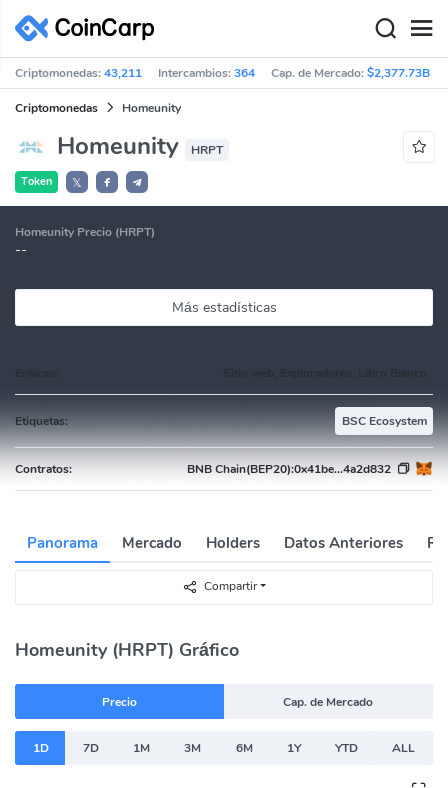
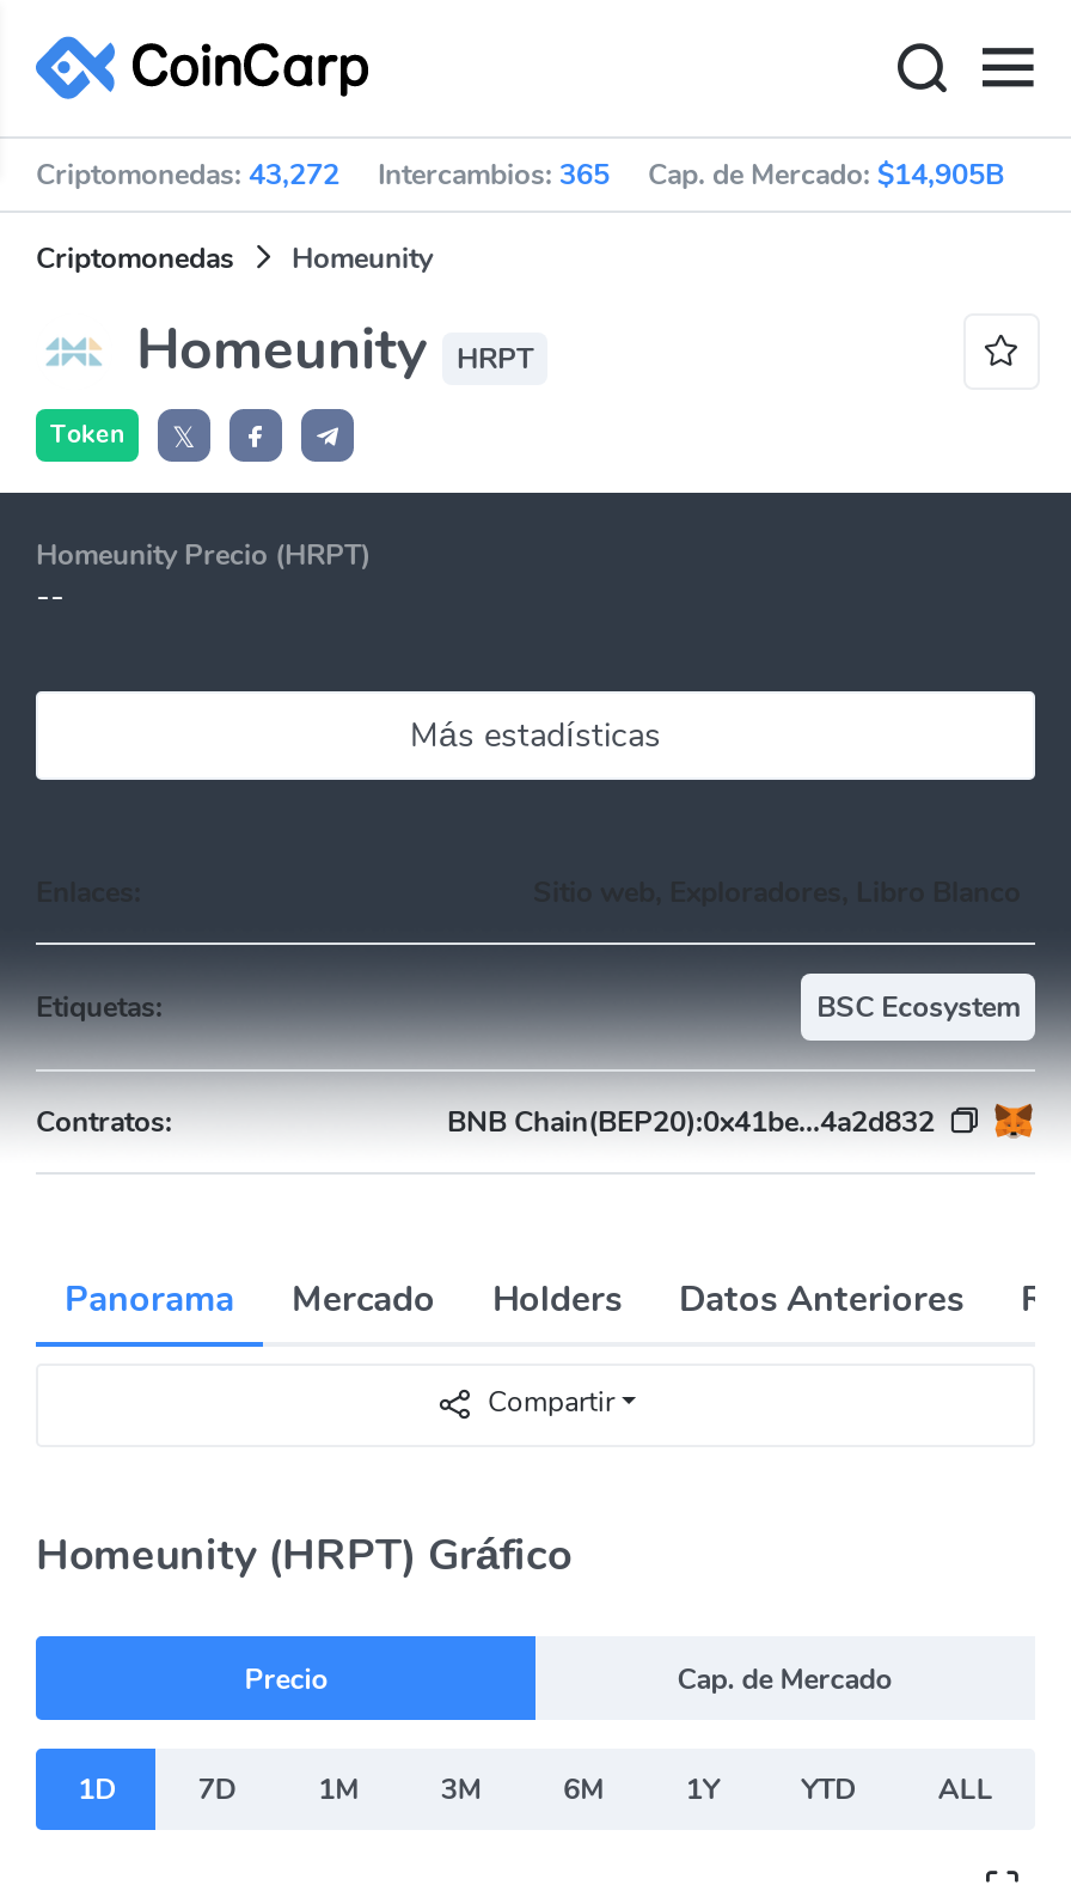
- Criptomonedas: 43,211
+ Criptomonedas: 43,272

- Intercambios: 364
+ Intercambios: 365

- Cap. de Mercado: $2,377.73B
+ Cap. de Mercado: $14,905B
